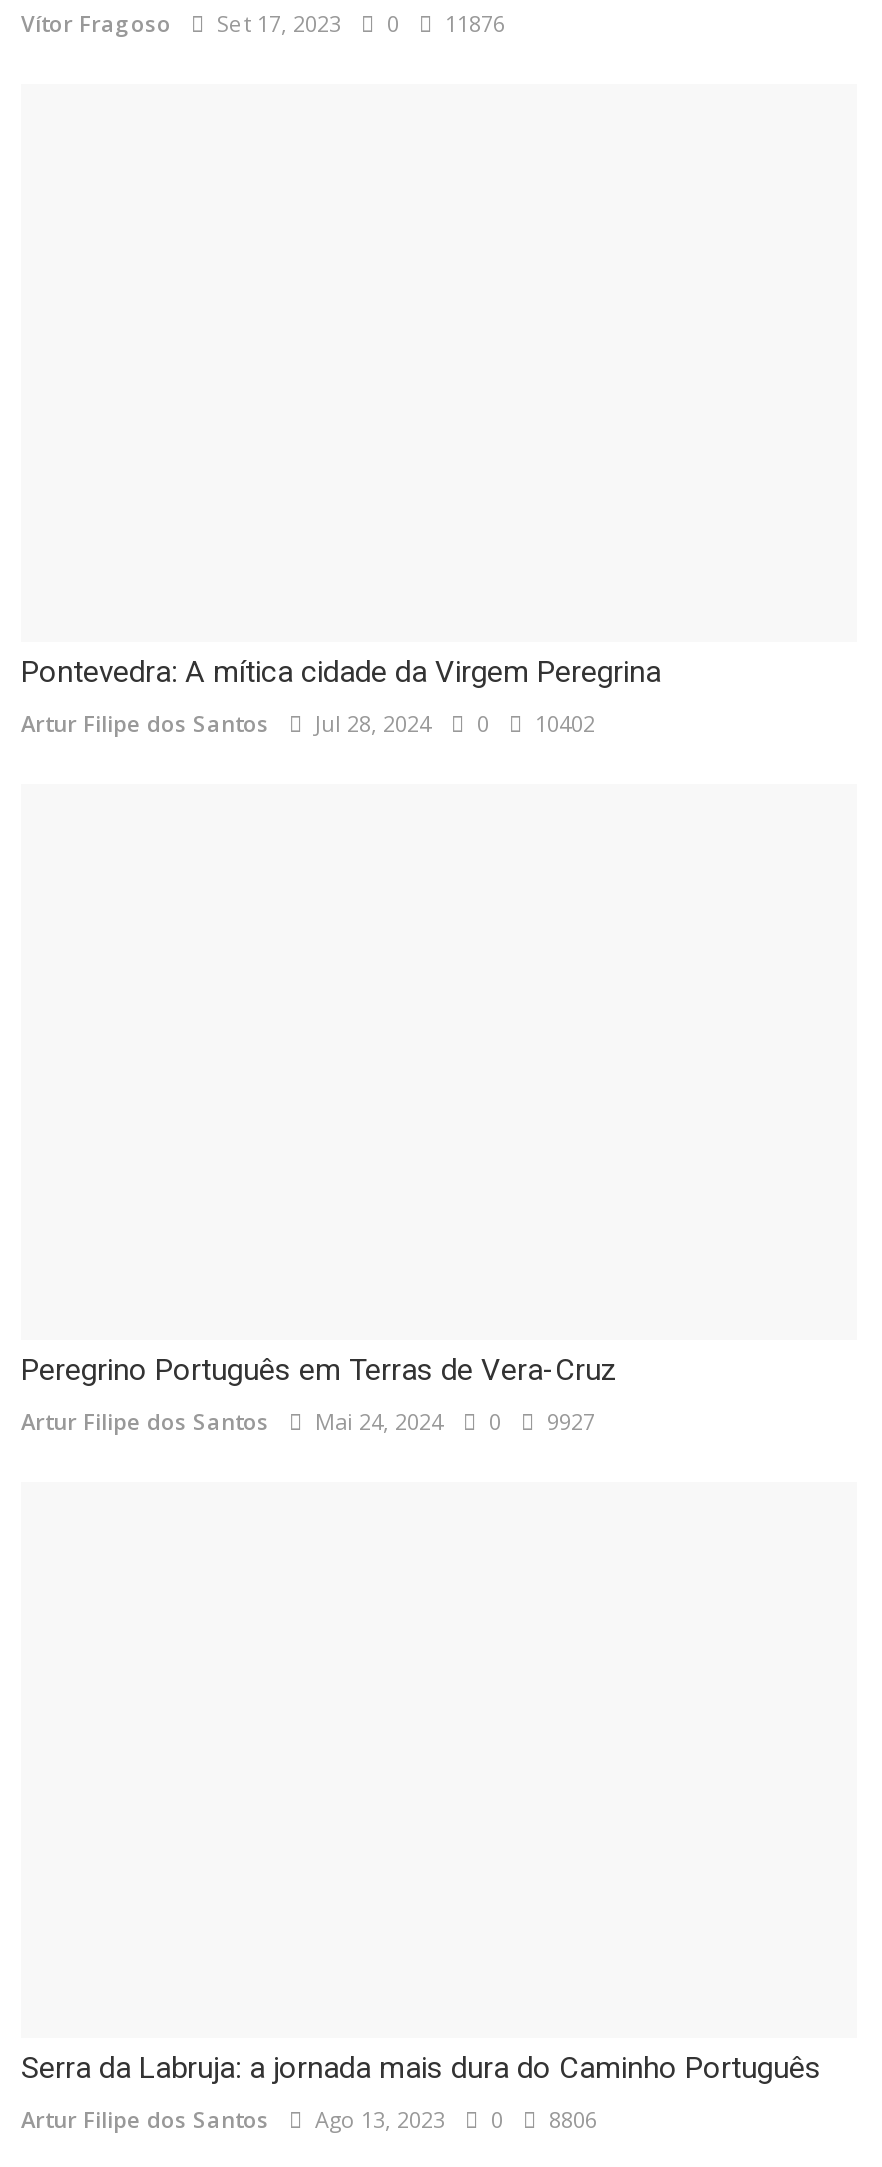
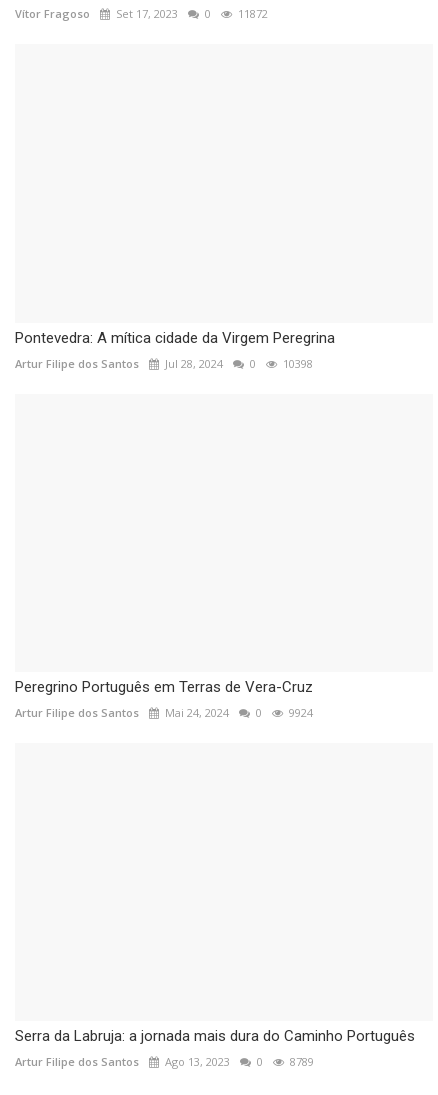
- 11876
+ 11872

- 10402
+ 10398

- 9927
+ 9924

- 8806
+ 8789
